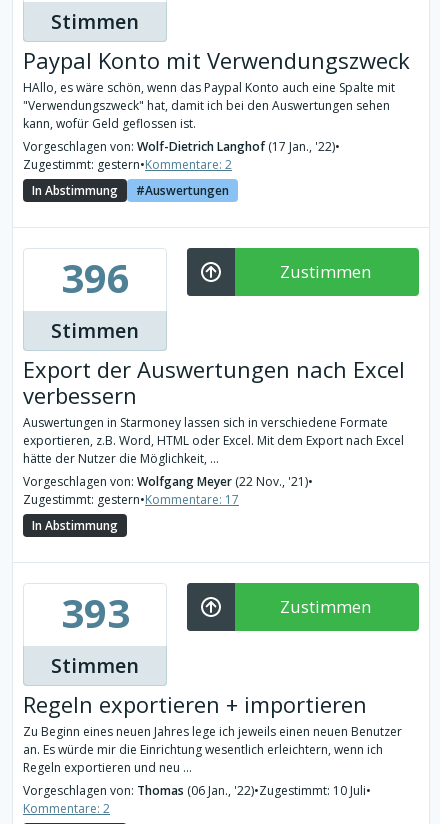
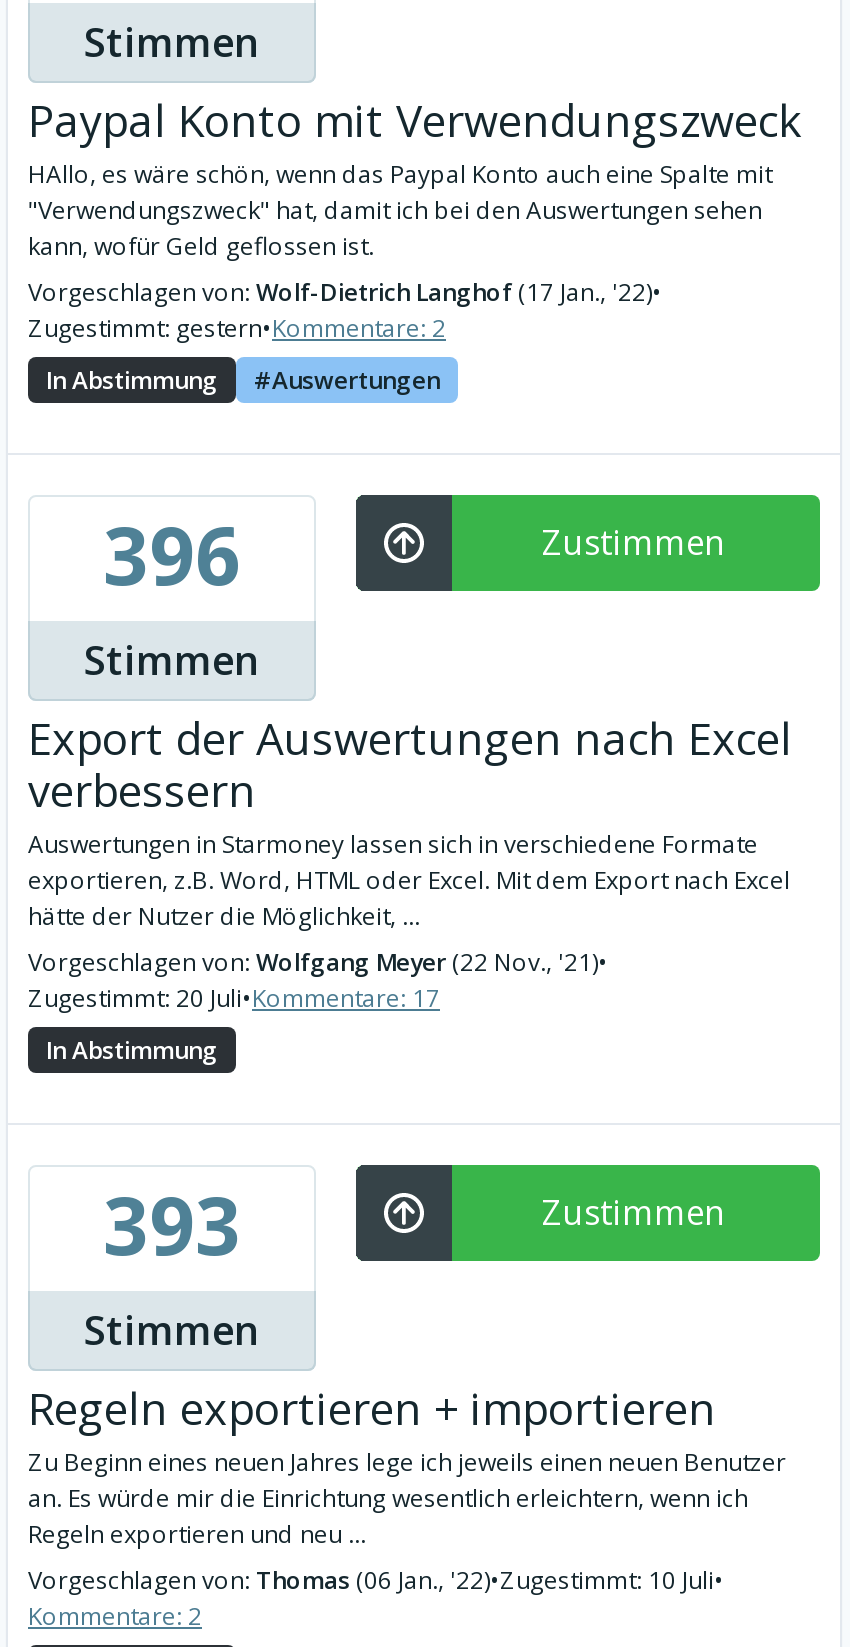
- Zugestimmt: gestern•Kommentare: 17
+ Zugestimmt: 20 Juli•Kommentare: 17
